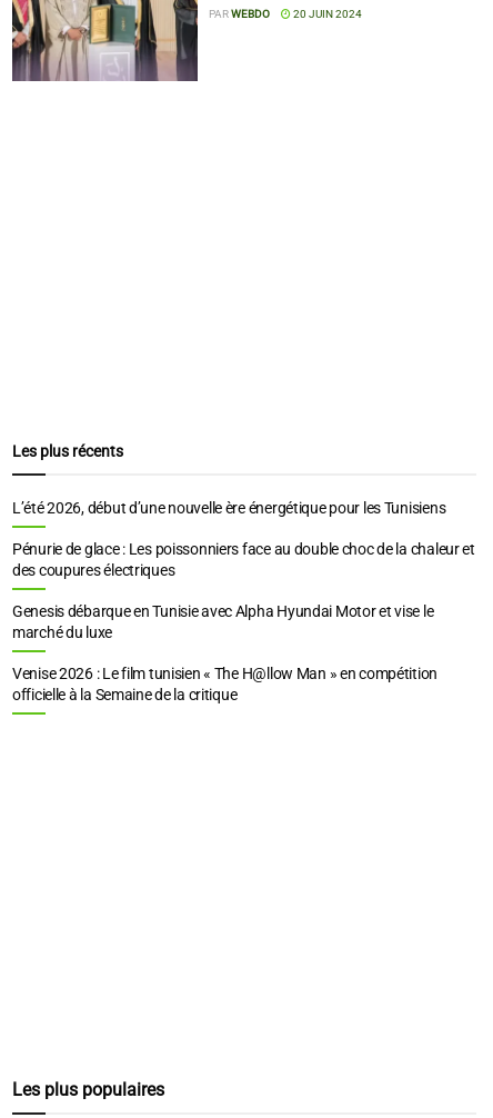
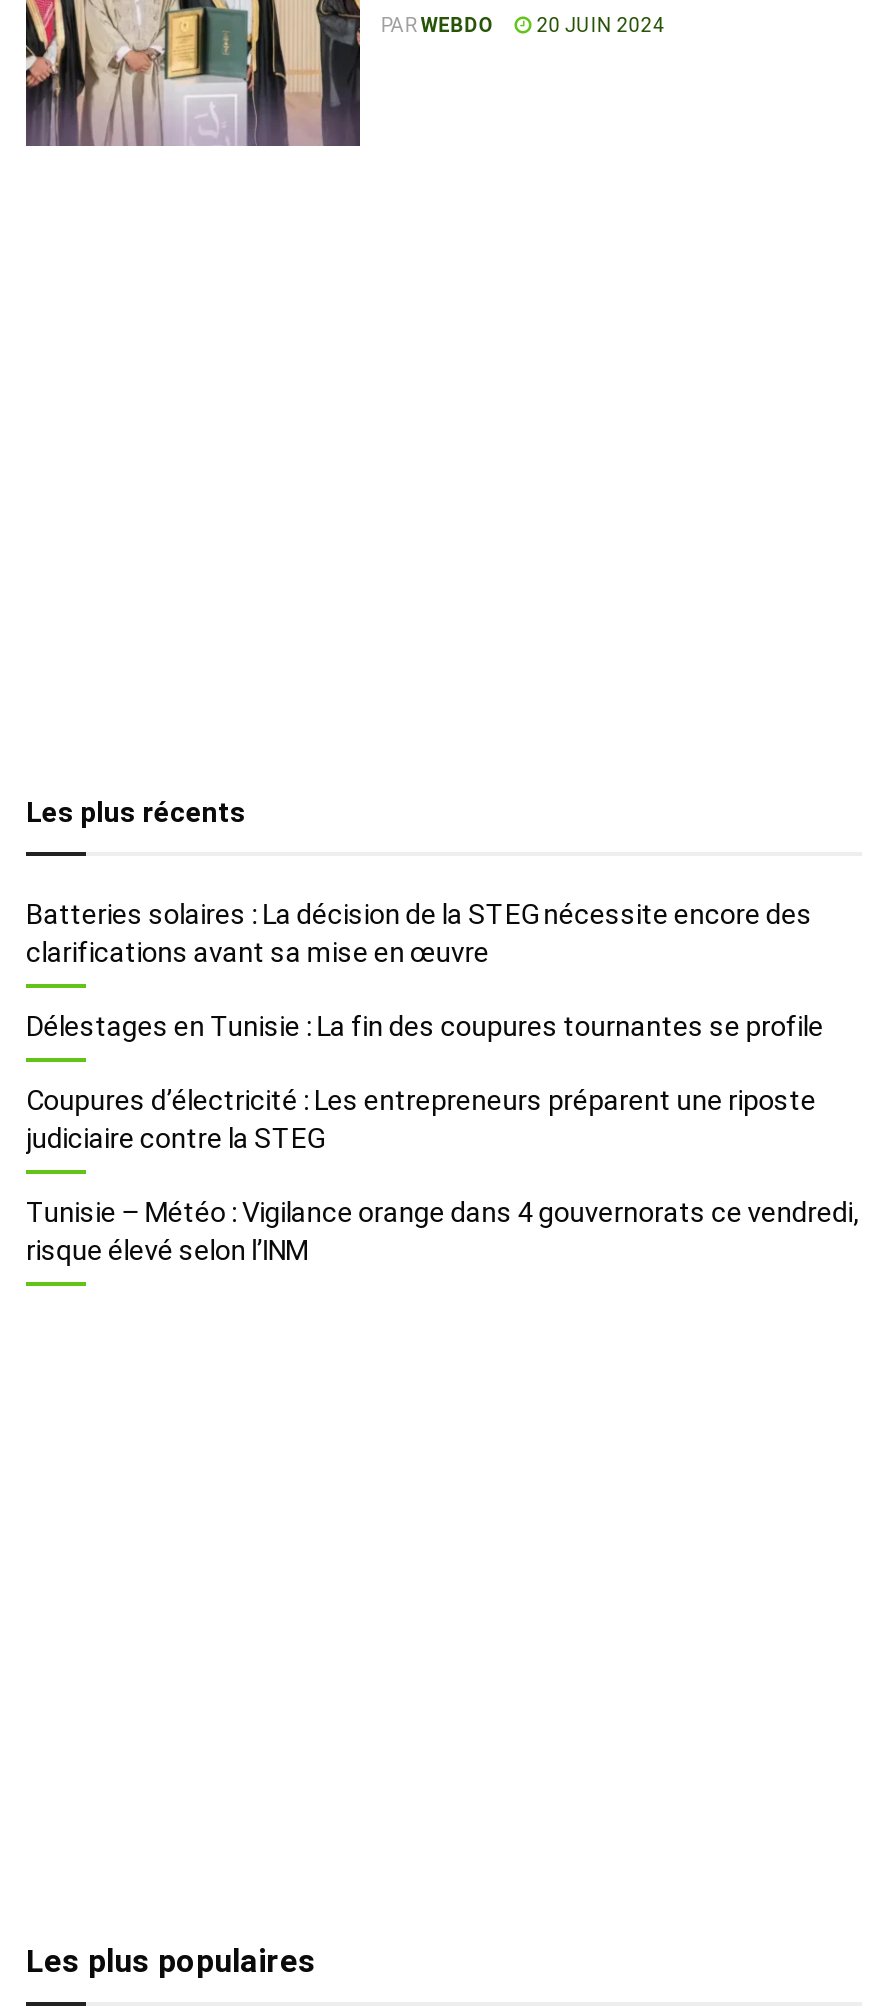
- L’été 2026, début d’une nouvelle ère énergétique pour les Tunisiens
+ Batteries solaires : La décision de la STEG nécessite encore des
+ clarifications avant sa mise en œuvre

- Pénurie de glace : Les poissonniers face au double choc de la chaleur et
- des coupures électriques
+ Délestages en Tunisie : La fin des coupures tournantes se profile

- Genesis débarque en Tunisie avec Alpha Hyundai Motor et vise le
- marché du luxe
+ Coupures d’électricité : Les entrepreneurs préparent une riposte
+ judiciaire contre la STEG

- Venise 2026 : Le film tunisien « The H@llow Man » en compétition
- officielle à la Semaine de la critique
+ Tunisie – Météo : Vigilance orange dans 4 gouvernorats ce vendredi,
+ risque élevé selon l’INM
